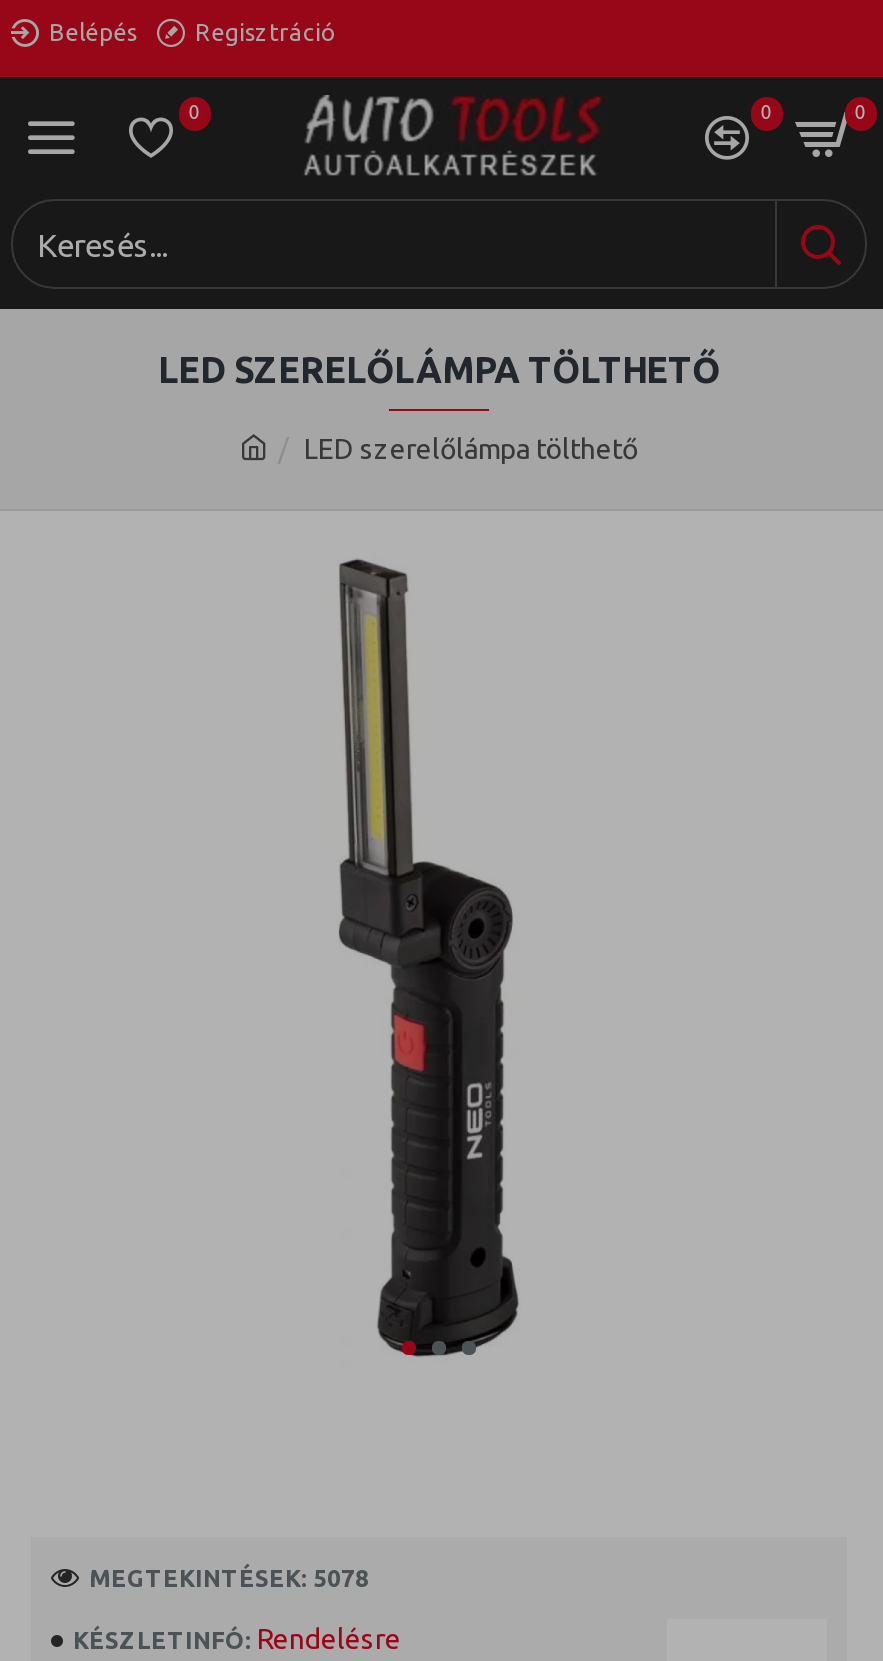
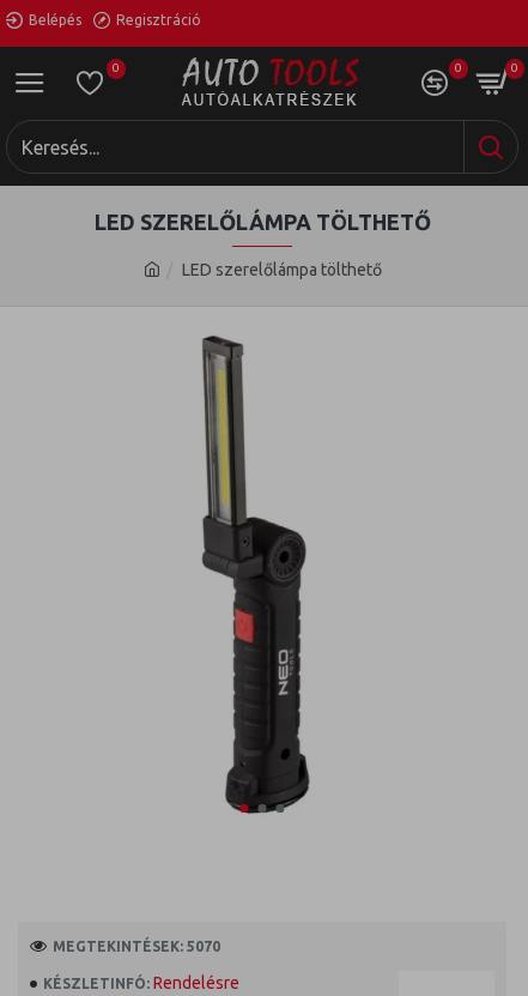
- MEGTEKINTÉSEK: 5078
+ MEGTEKINTÉSEK: 5070
